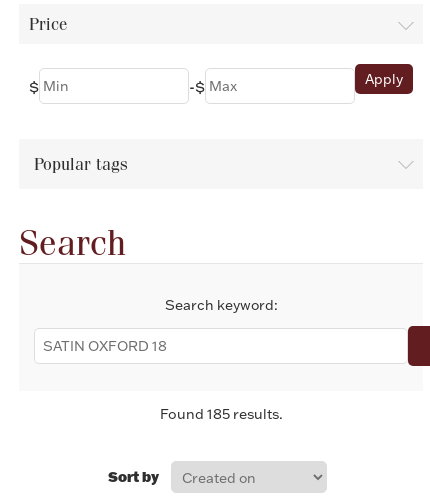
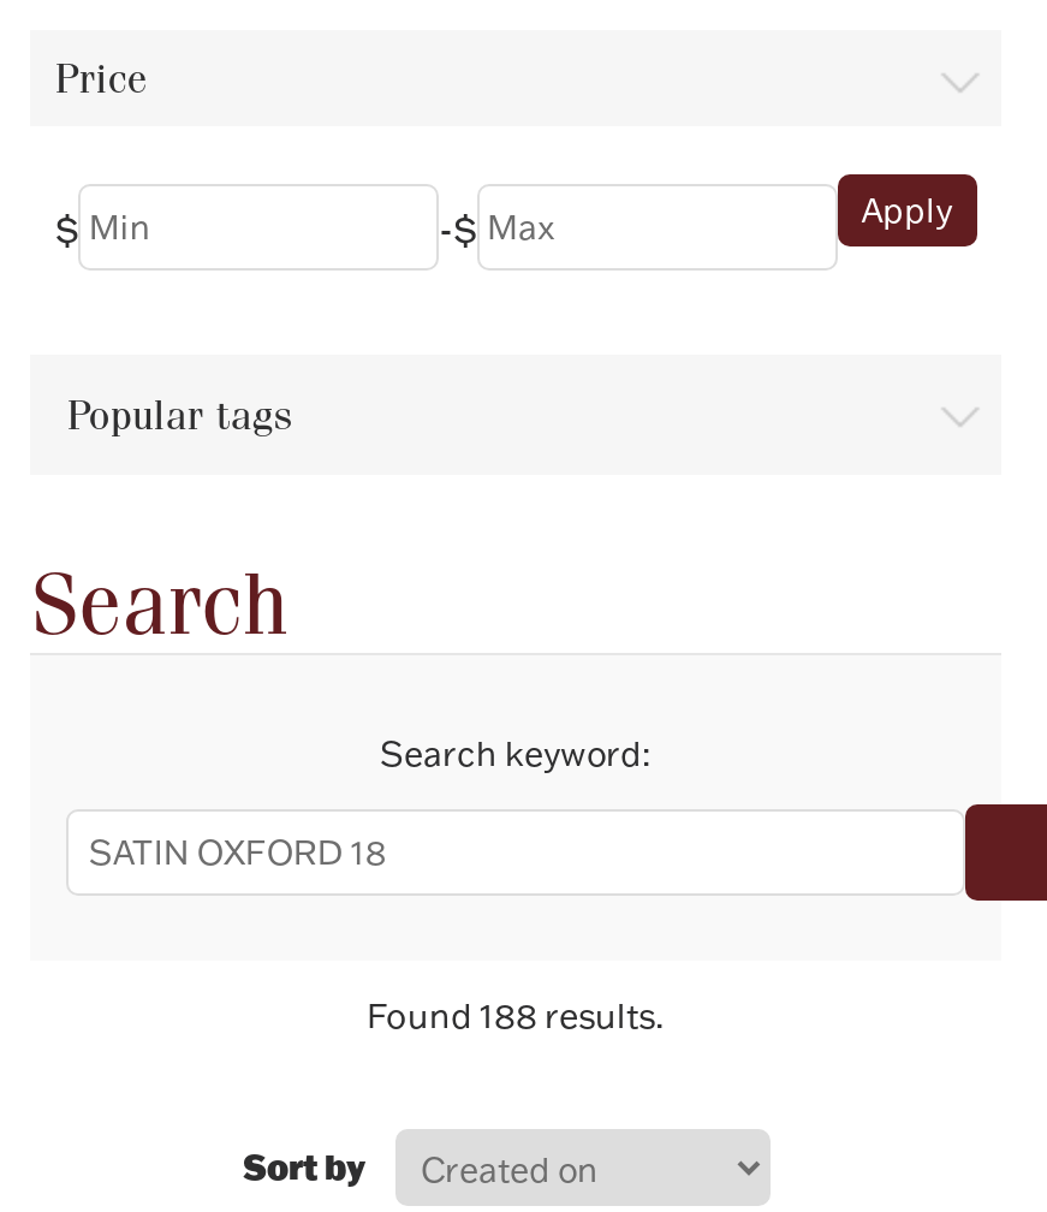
- Found 185 results.
+ Found 188 results.
